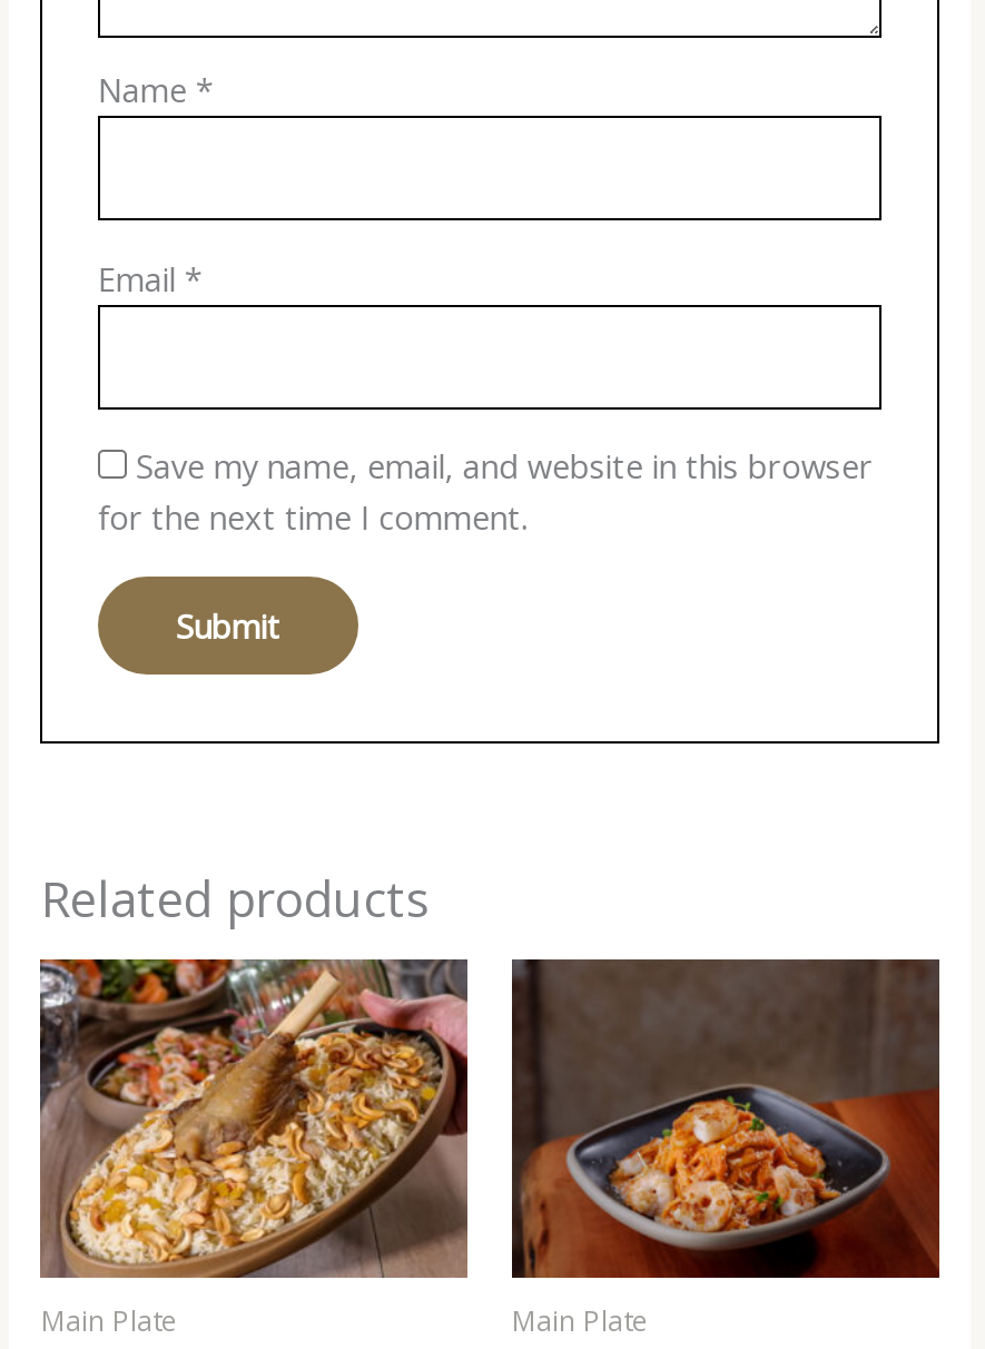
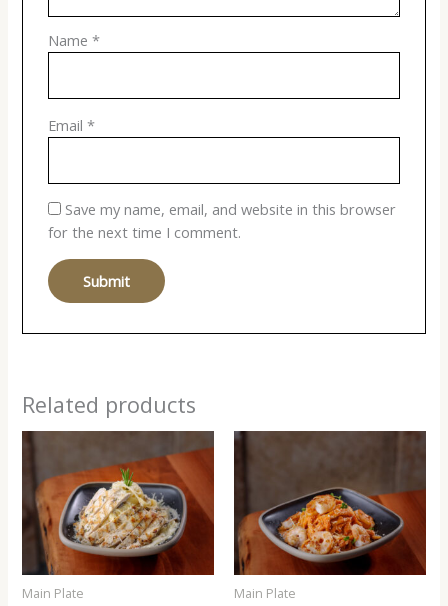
- [image]
+ [image]
